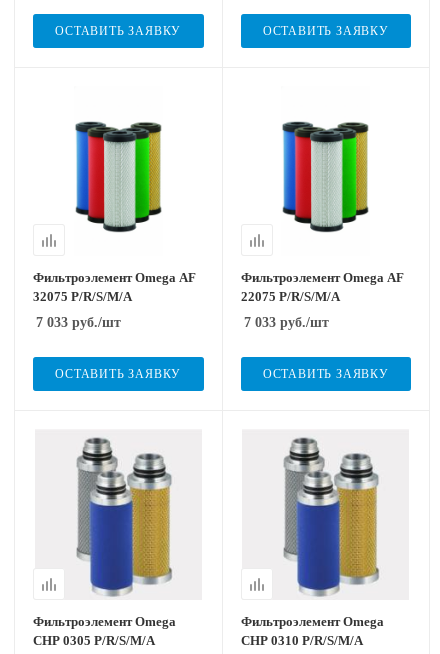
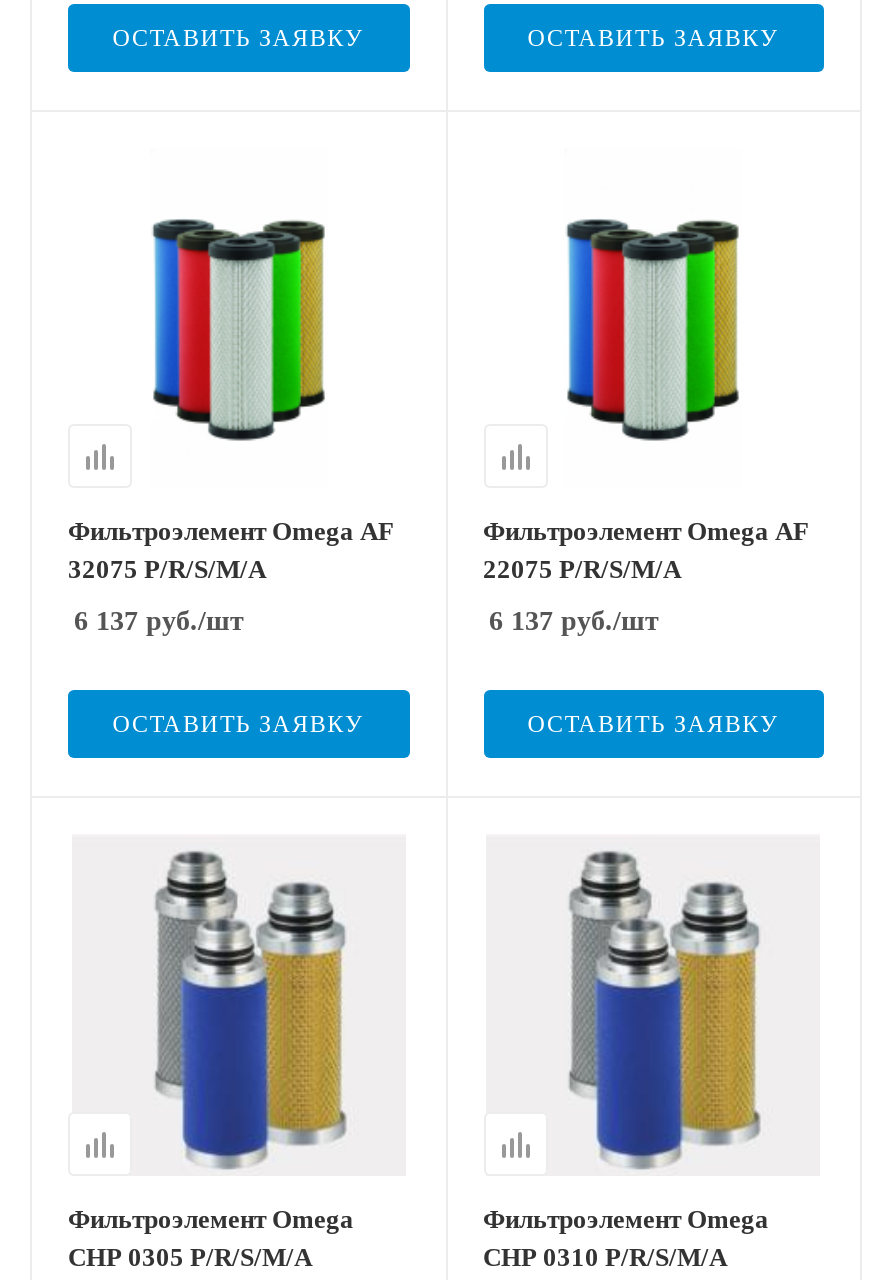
- 7 033 руб./шт
+ 6 137 руб./шт

- 7 033 руб./шт
+ 6 137 руб./шт
